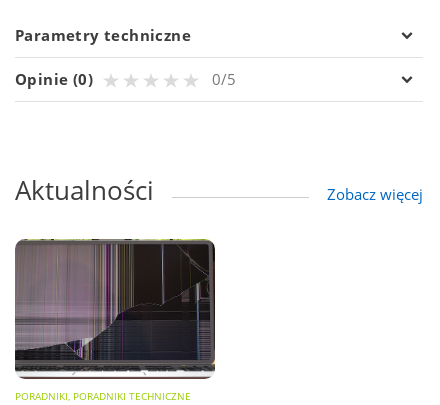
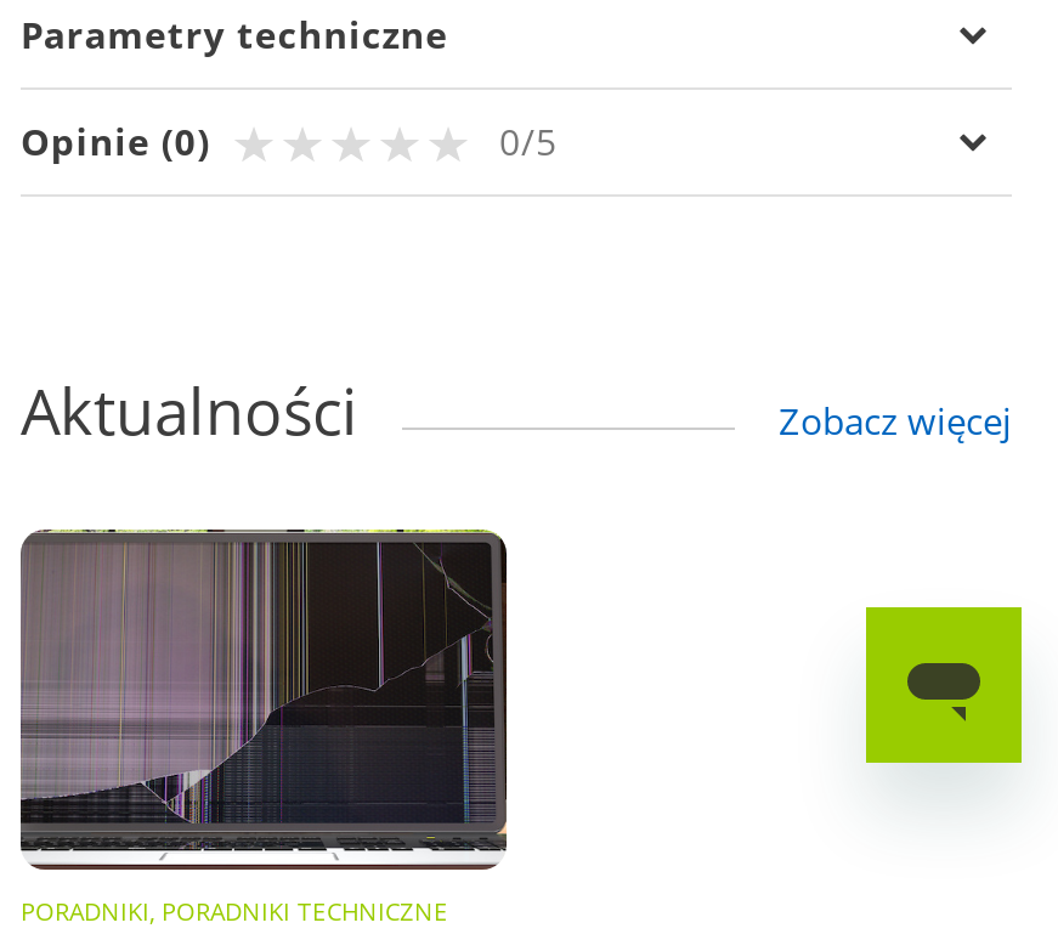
+ [image]
